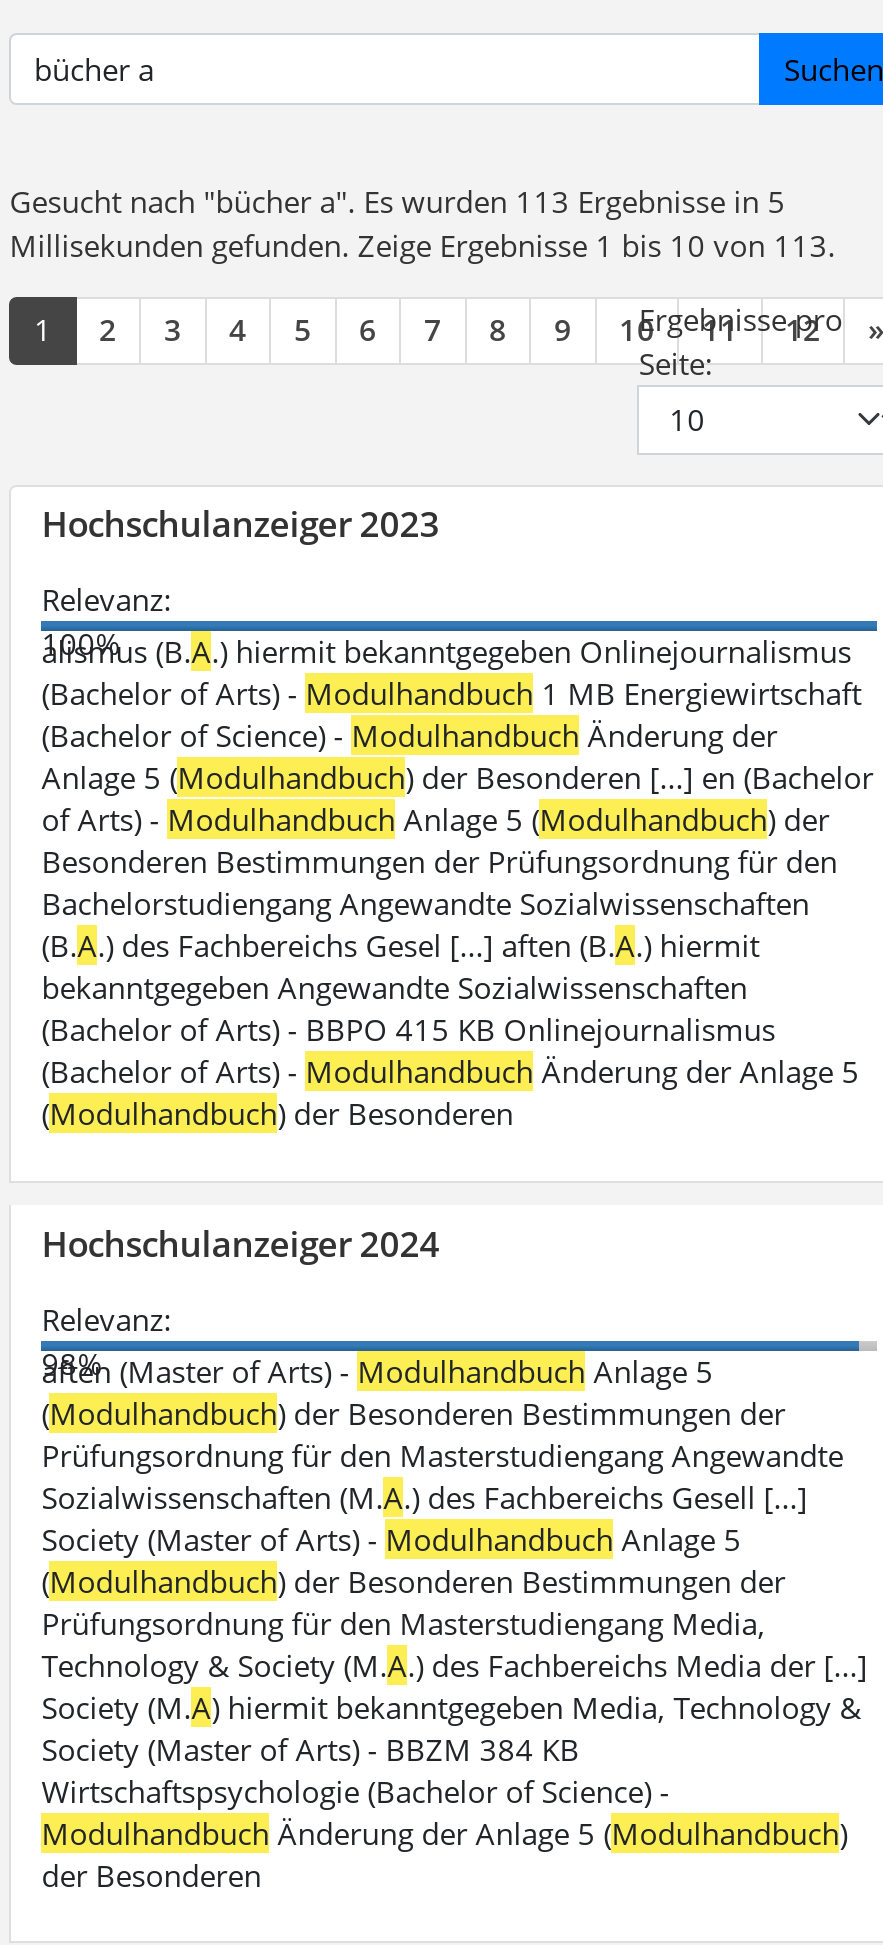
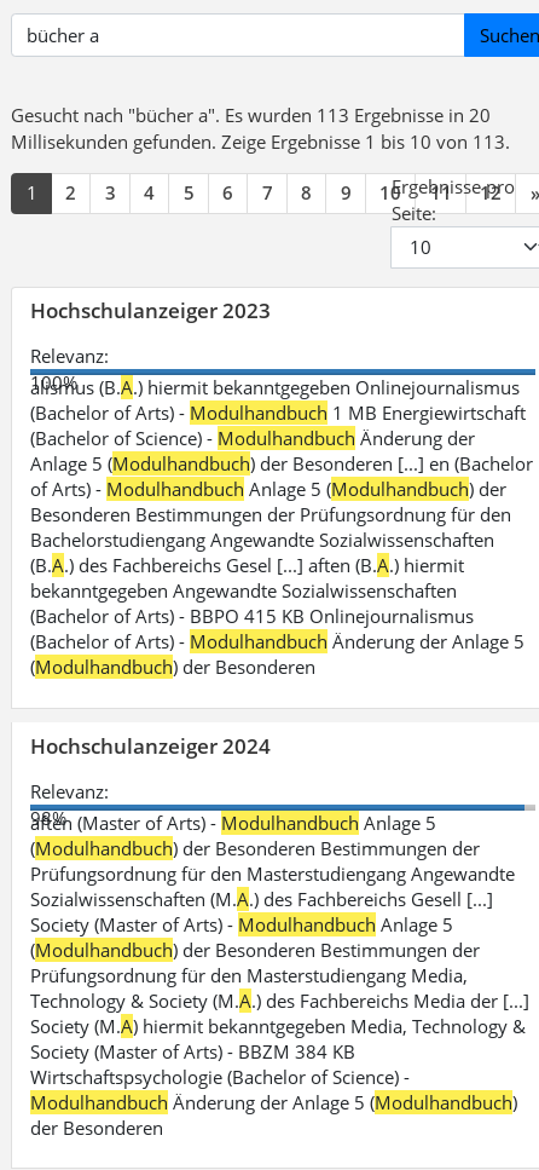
- Gesucht nach "bücher a". Es wurden 113 Ergebnisse in 5
+ Gesucht nach "bücher a". Es wurden 113 Ergebnisse in 20
